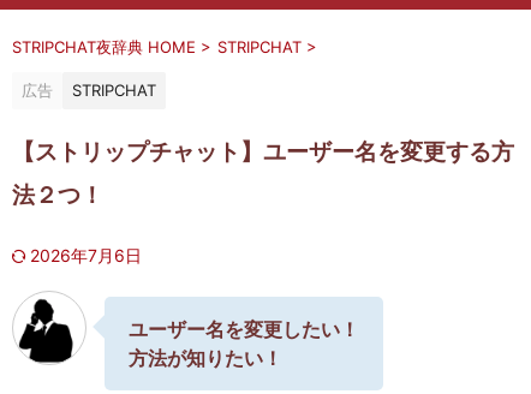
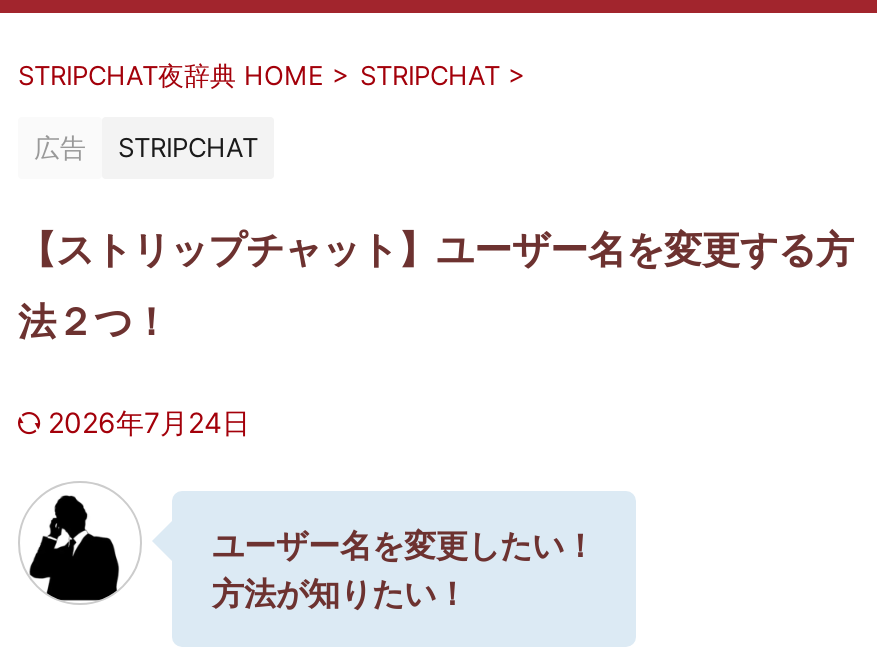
- 2026年7月6日
+ 2026年7月24日
